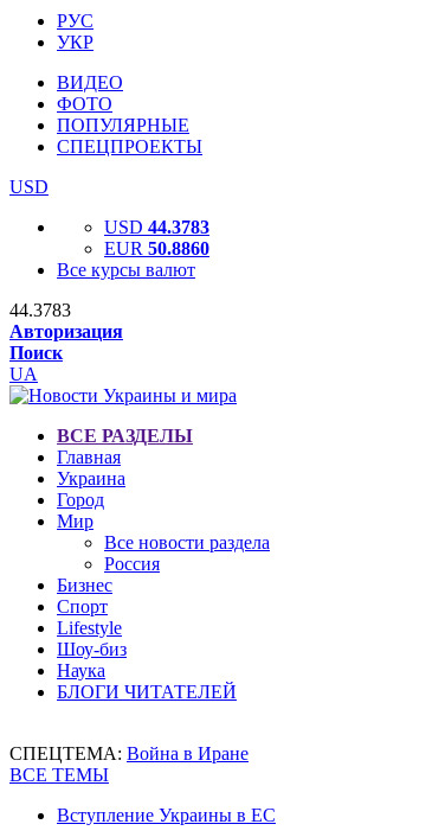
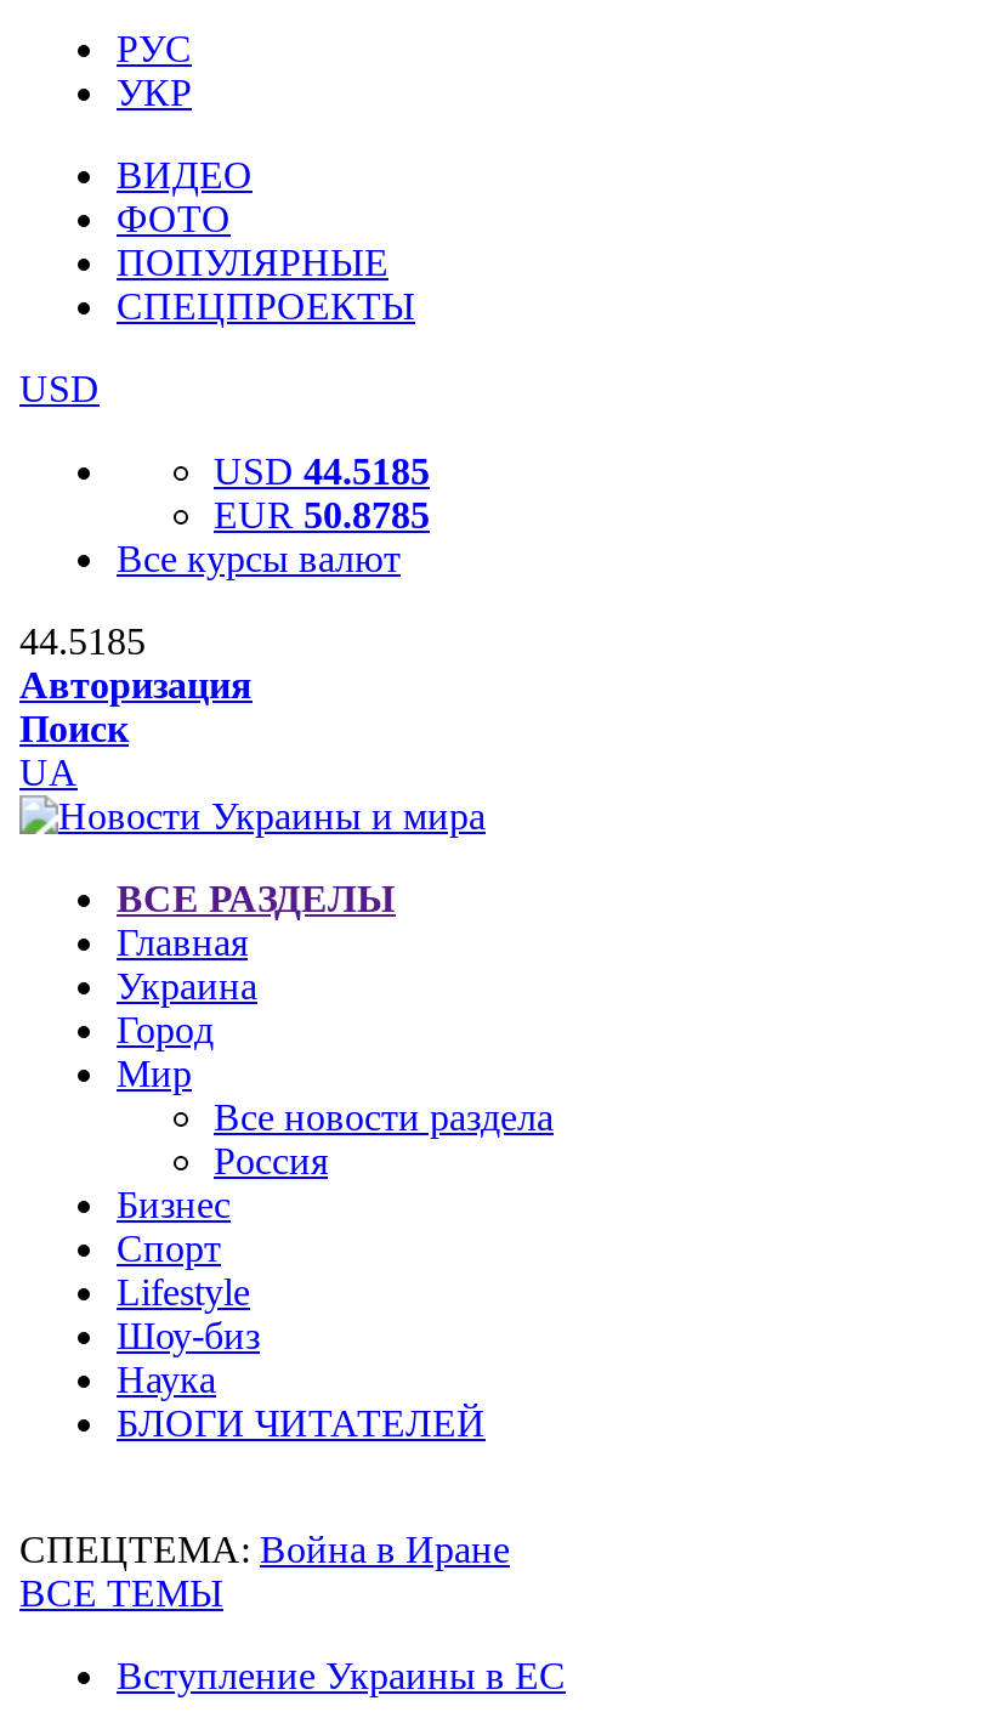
- USD 44.3783
+ USD 44.5185

- EUR 50.8860
+ EUR 50.8785

- 44.3783
+ 44.5185
